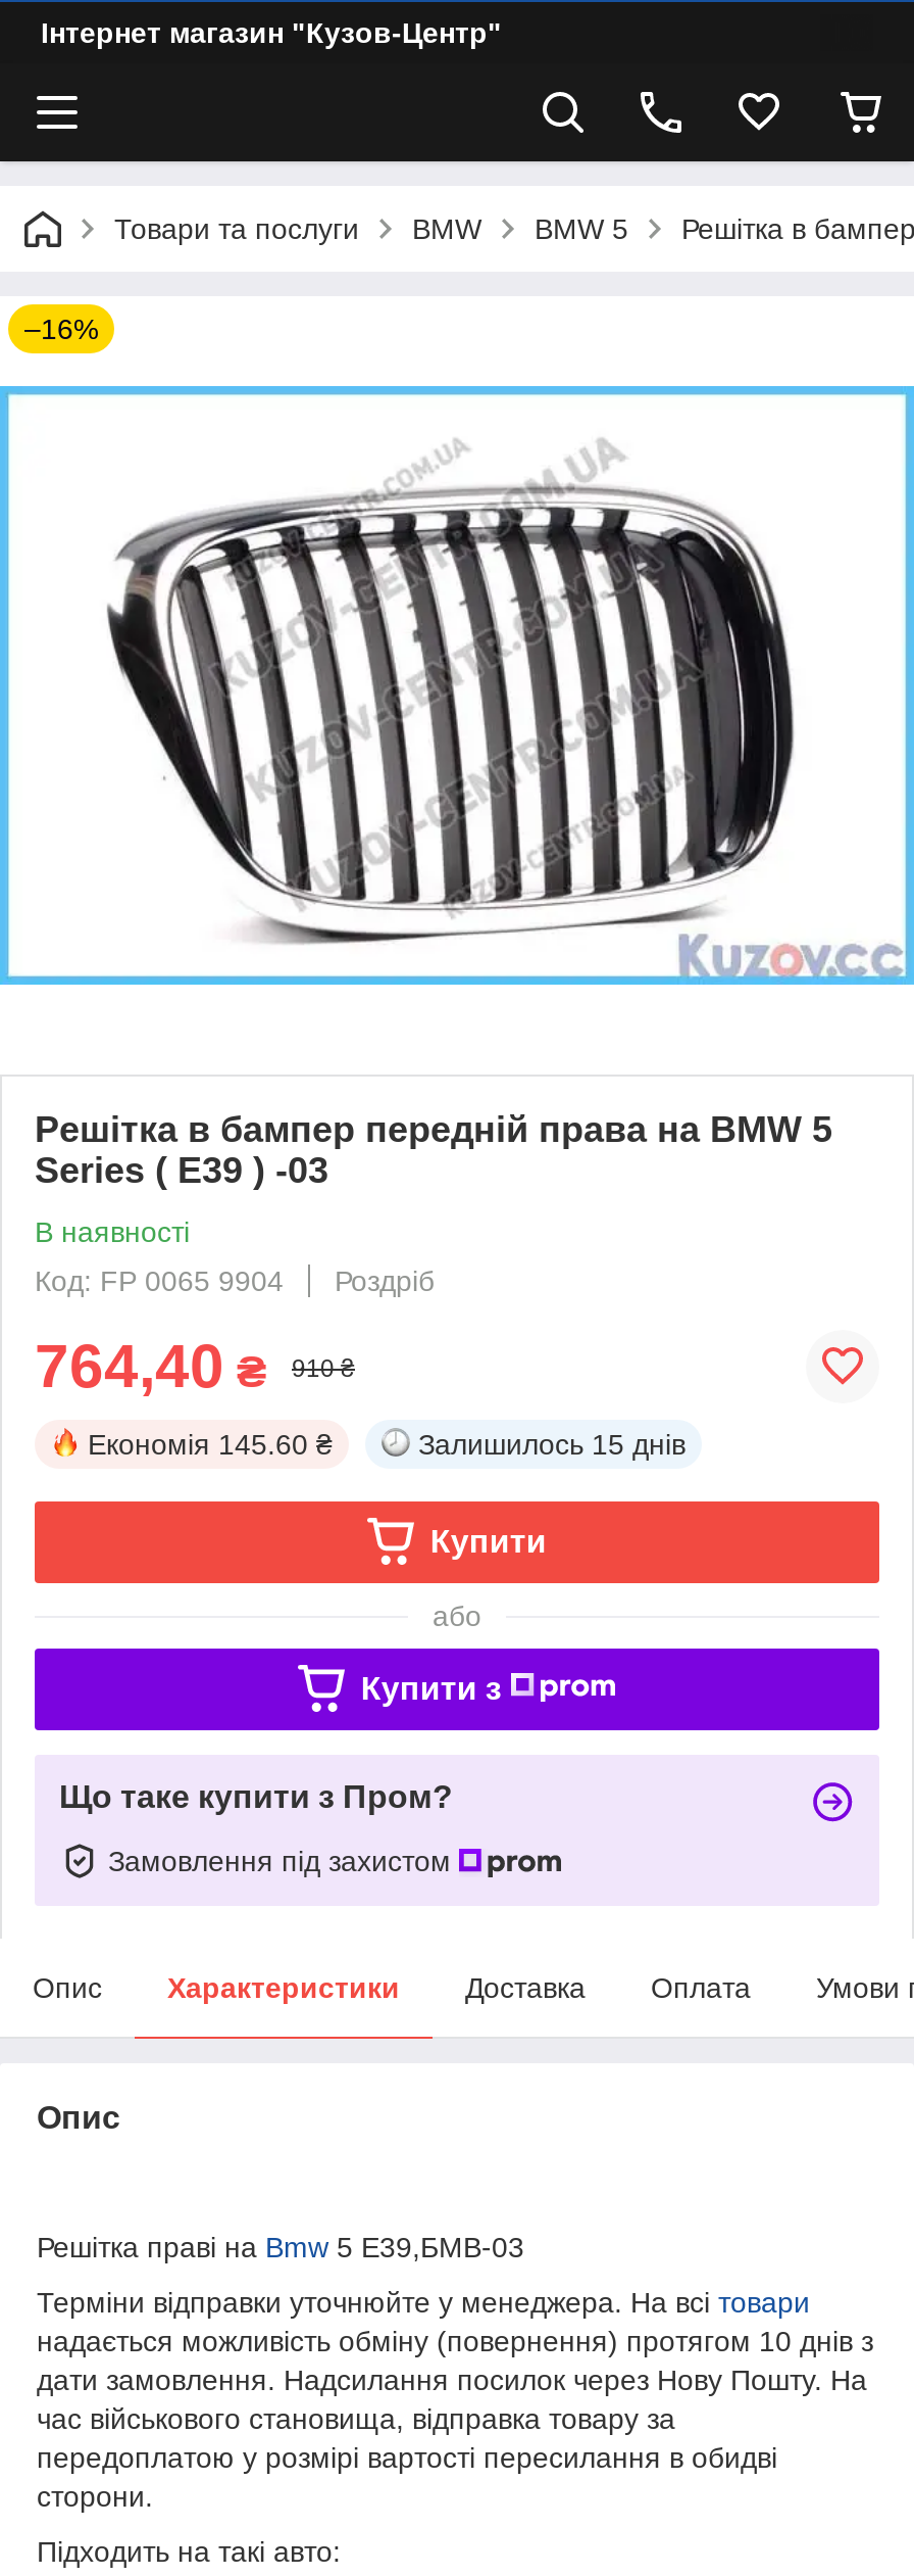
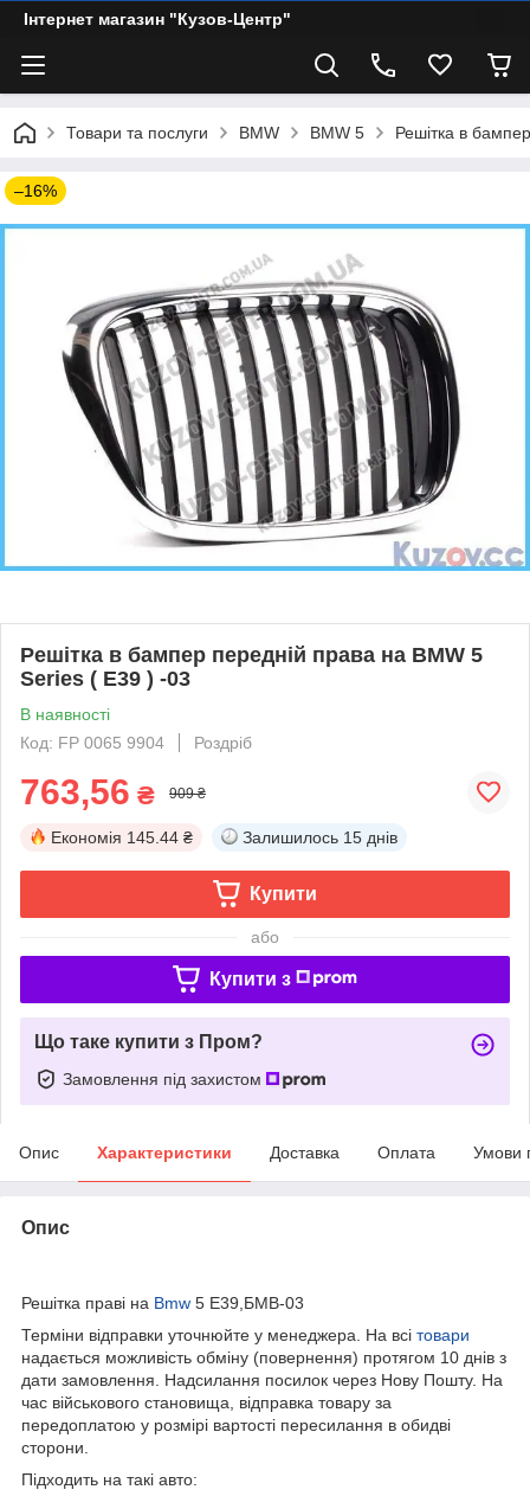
- 764,40 ₴
+ 763,56 ₴

- 910 ₴
+ 909 ₴

- Економія 145.60 ₴
+ Економія 145.44 ₴
